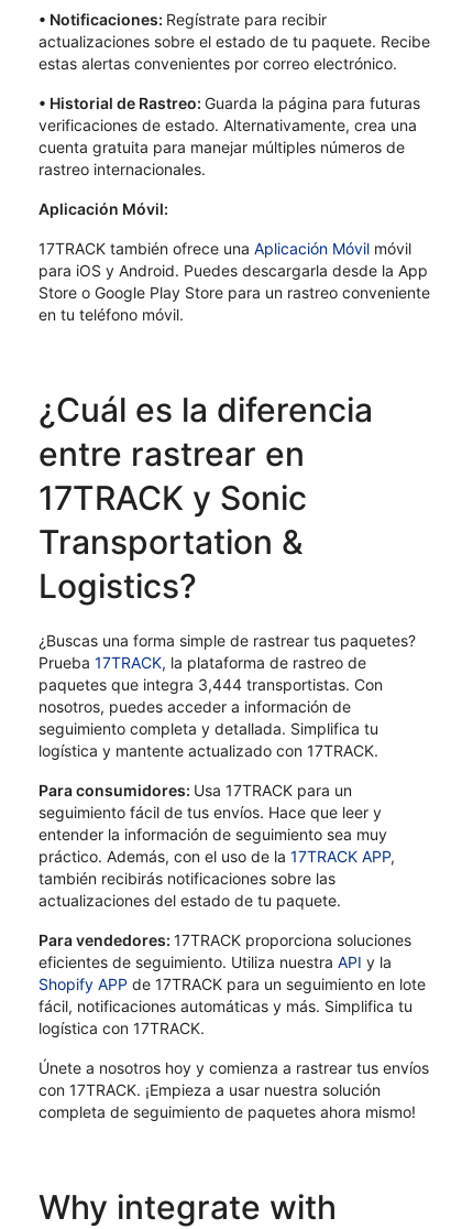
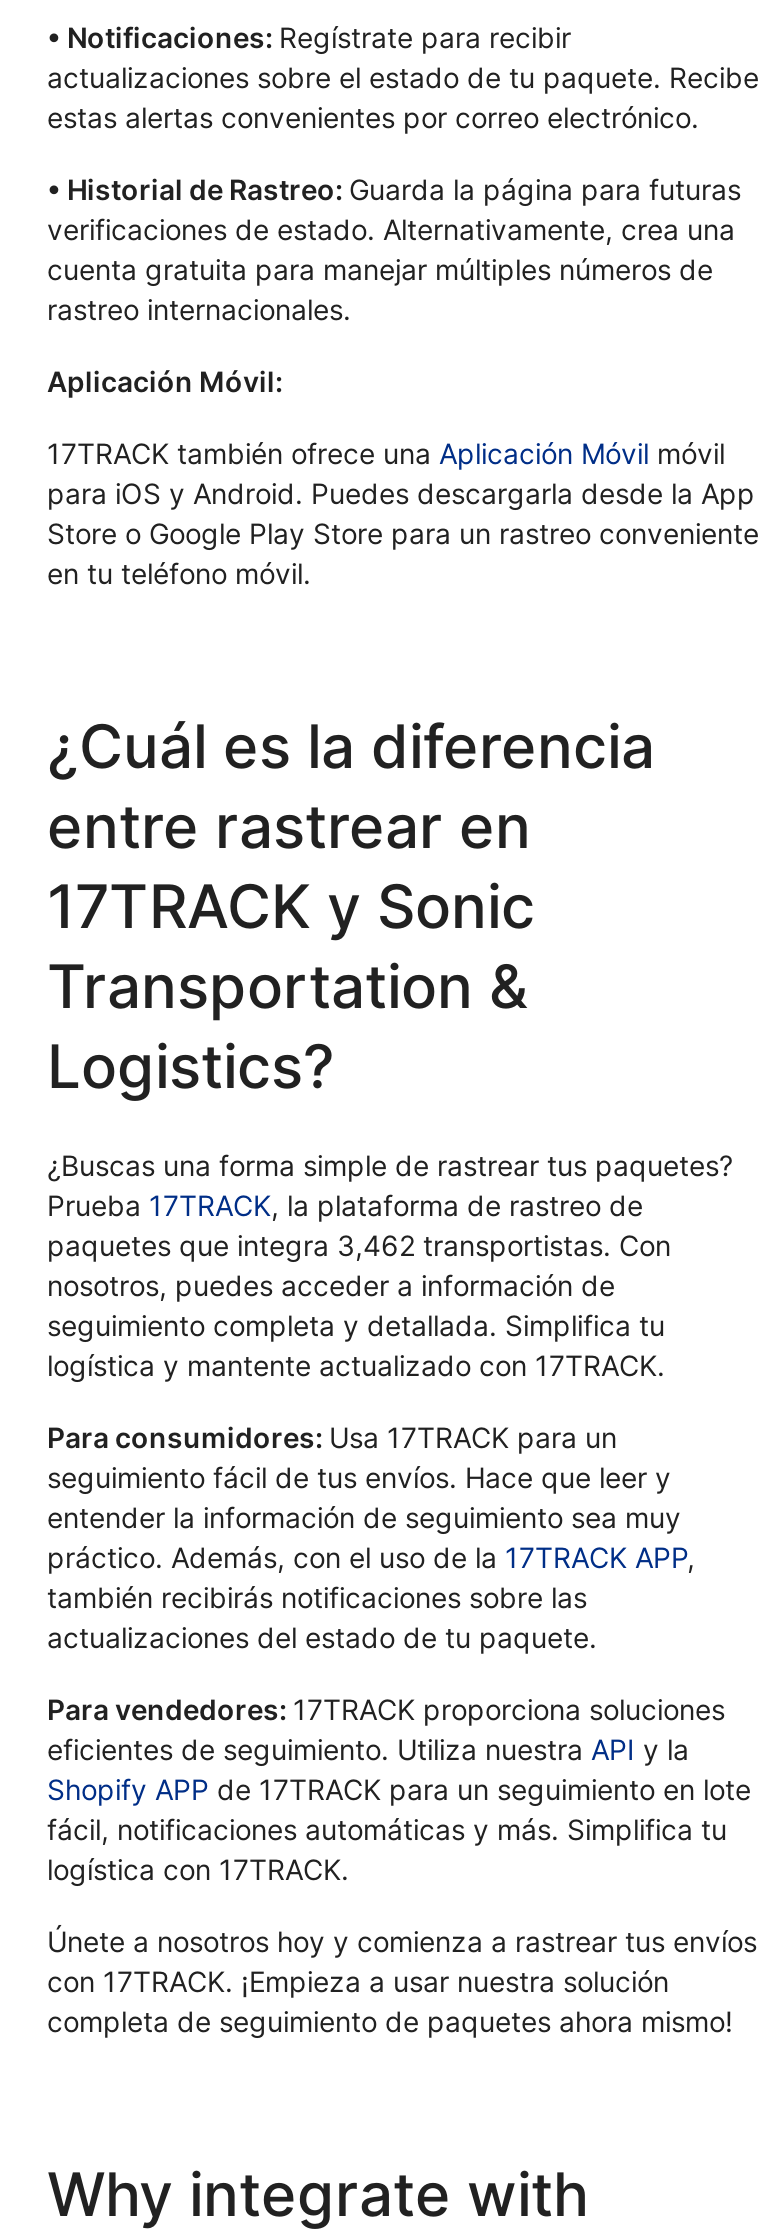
- paquetes que integra 3,444 transportistas. Con
+ paquetes que integra 3,462 transportistas. Con
